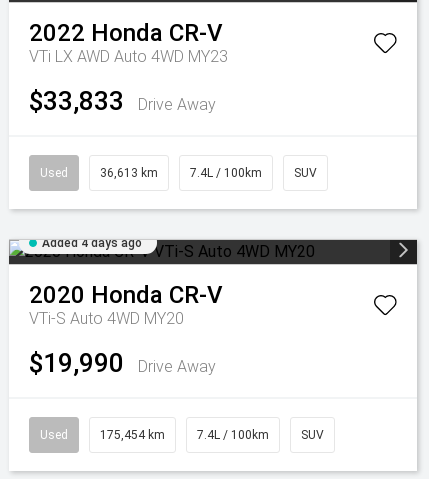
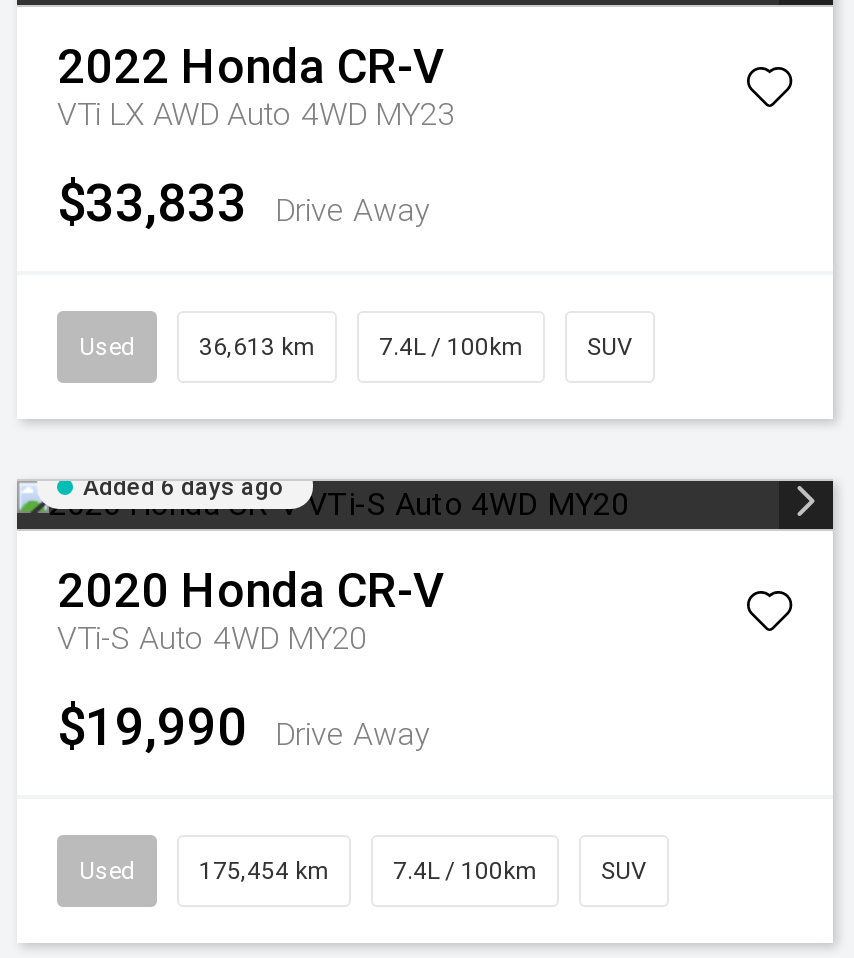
- Added 4 days ago
+ Added 6 days ago
